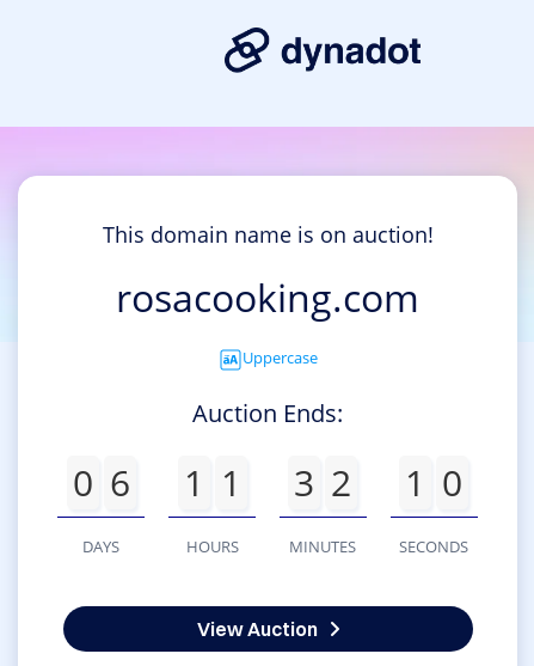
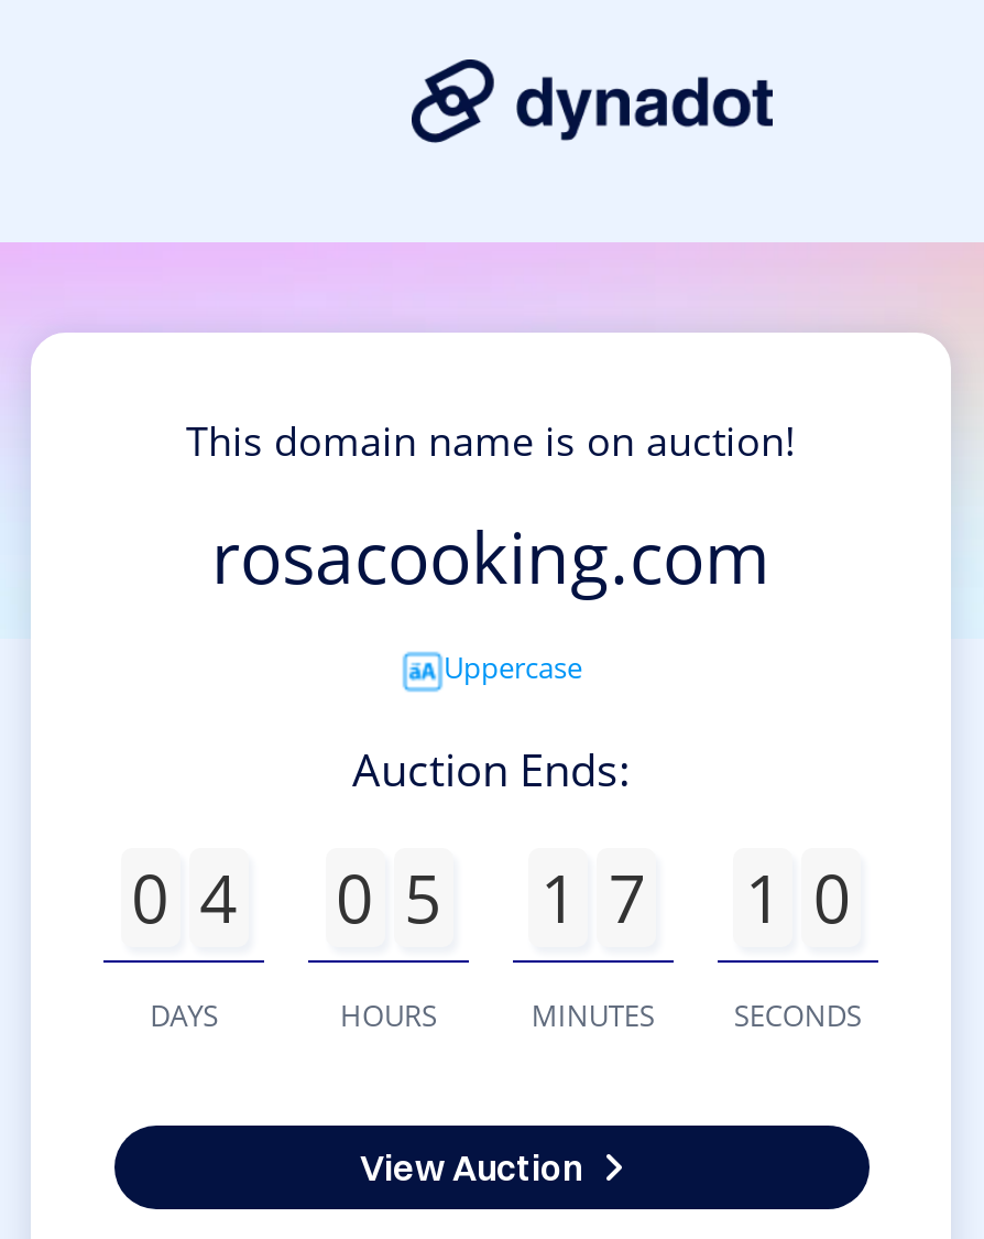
- 0 6
+ 0 4

- 1 1
+ 0 5

- 3 2
+ 1 7
